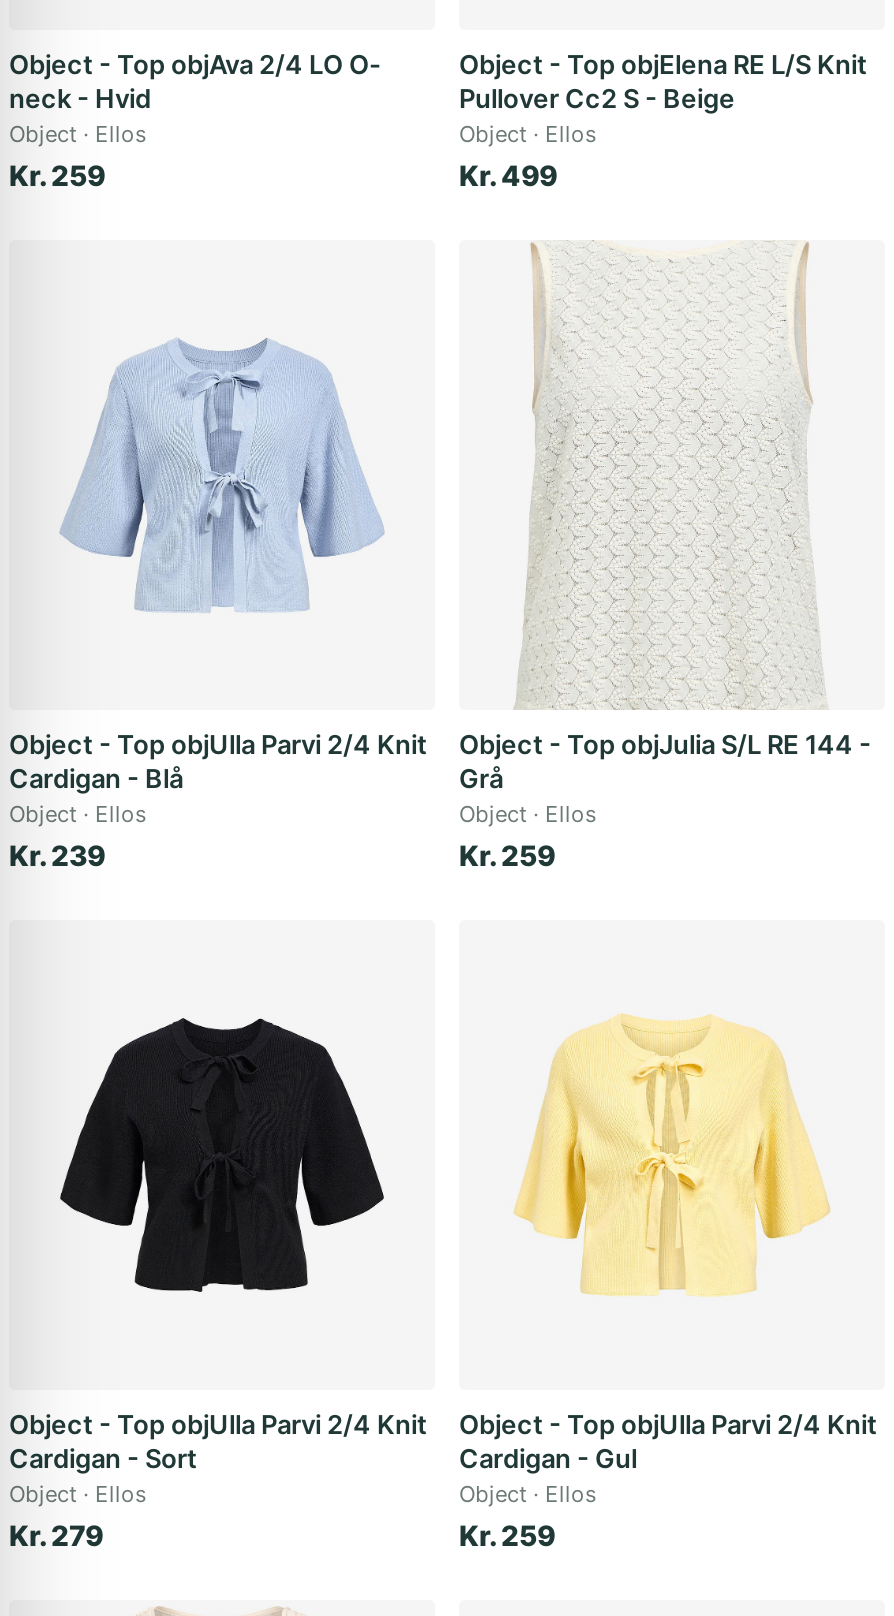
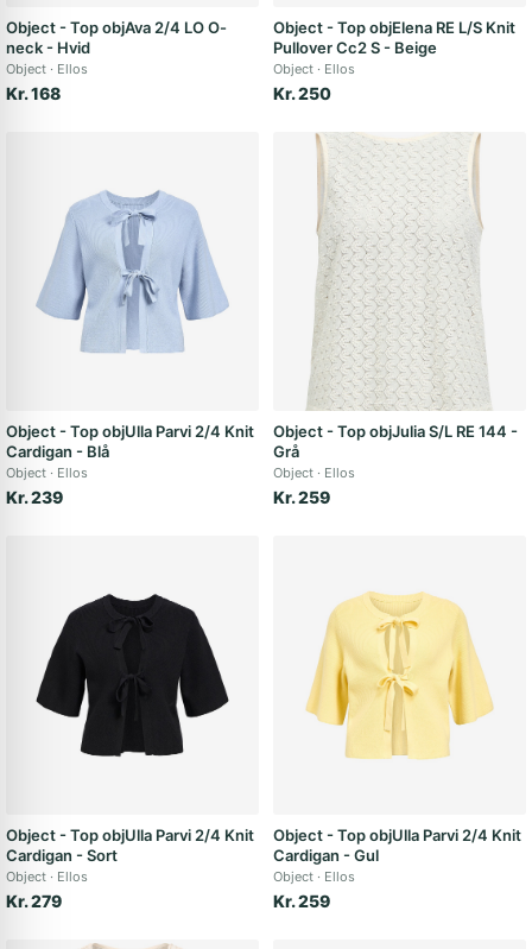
- Kr. 259
+ Kr. 168

- Kr. 499
+ Kr. 250
